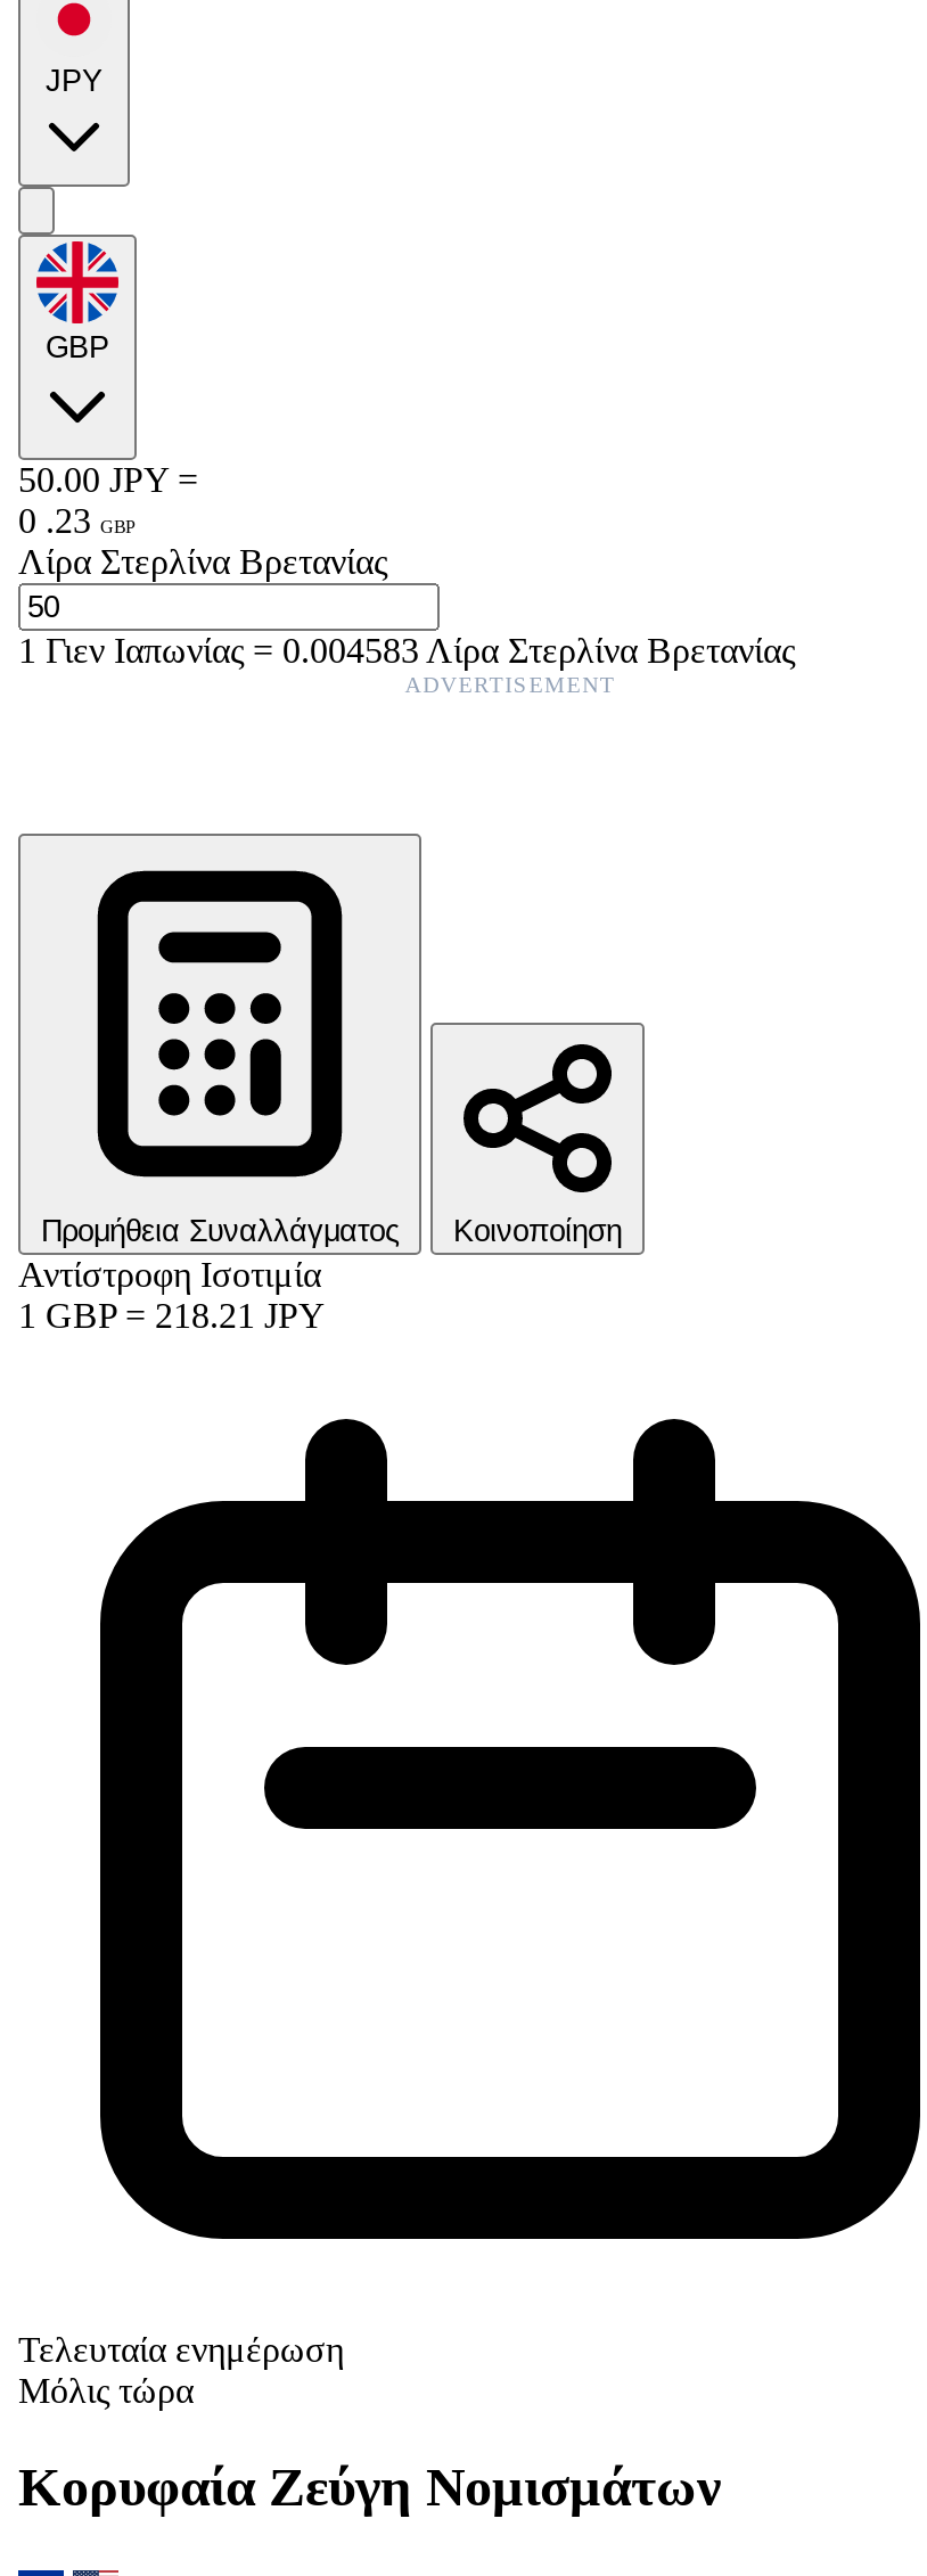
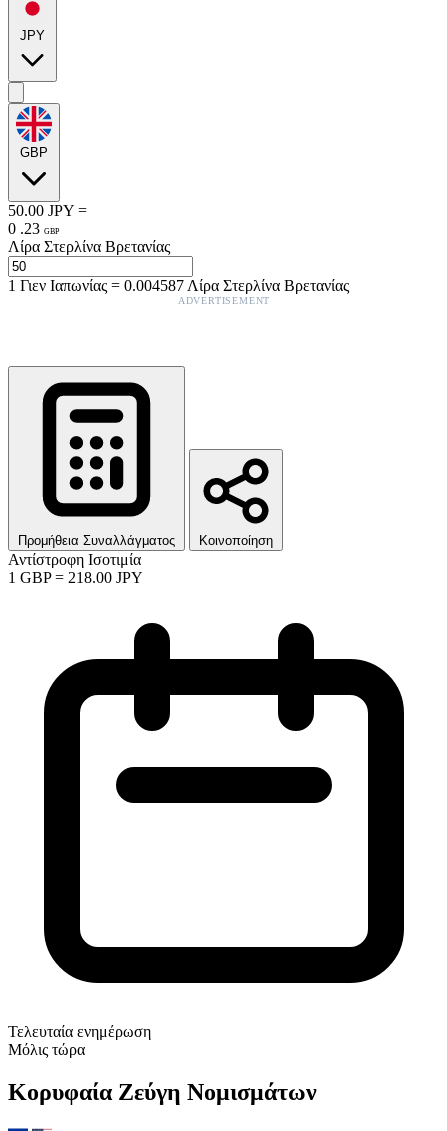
- 1Γιεν Ιαπωνίας=0.004583 Λίρα Στερλίνα Βρετανίας
+ 1Γιεν Ιαπωνίας=0.004587 Λίρα Στερλίνα Βρετανίας

- 1 GBP= 218.21 JPY
+ 1 GBP= 218.00 JPY
